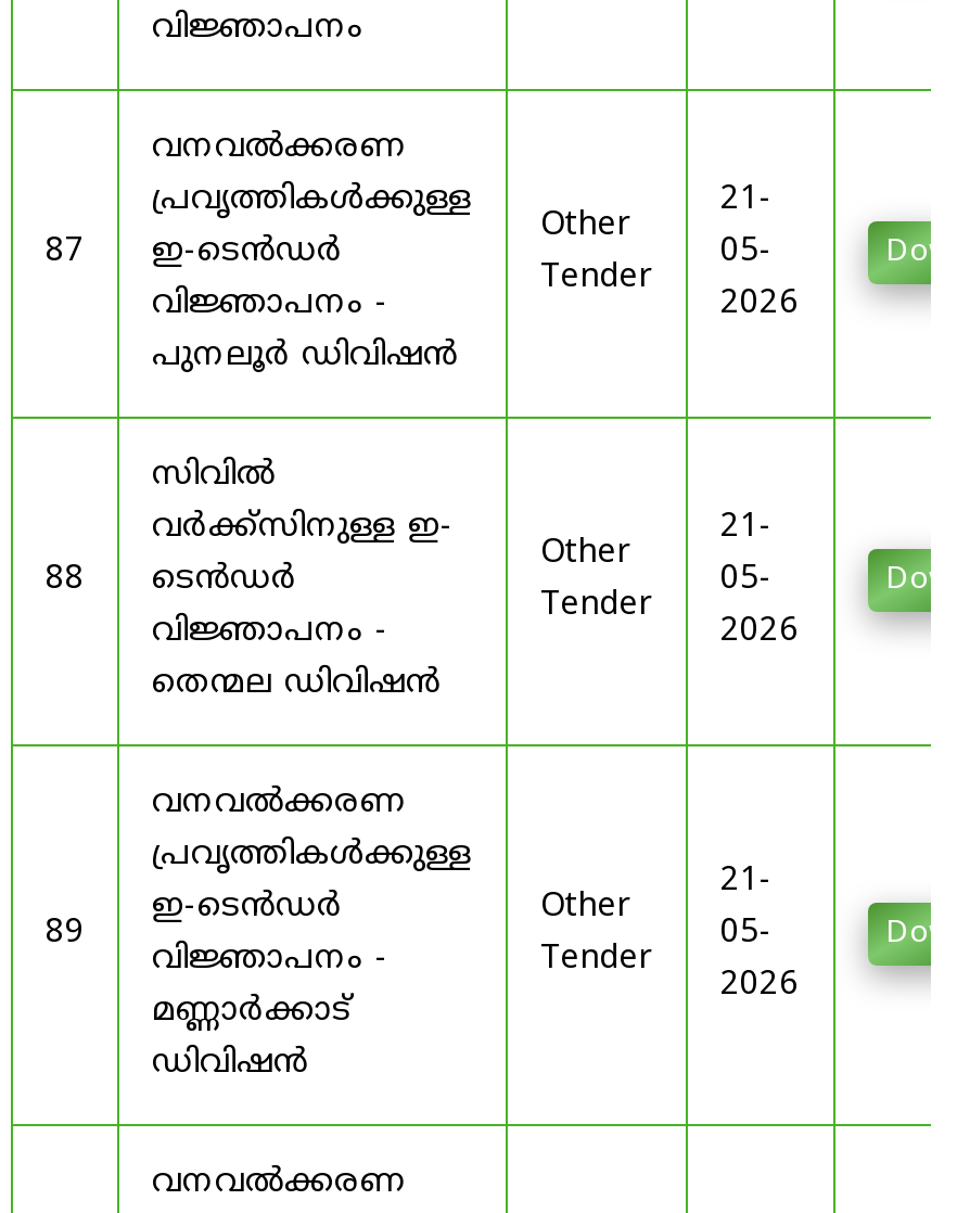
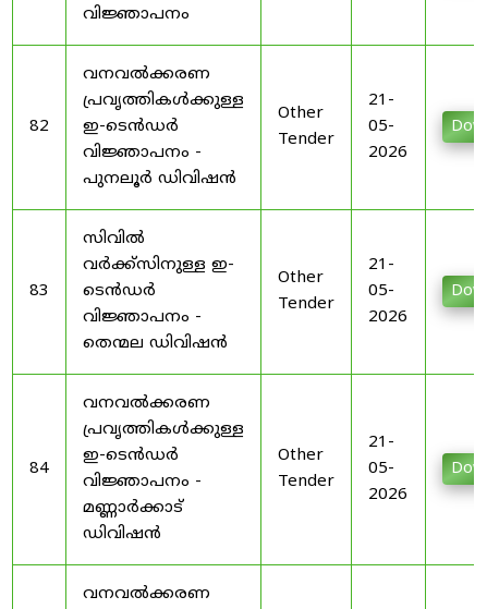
- 87
+ 82

- 88
+ 83

- 89
+ 84
